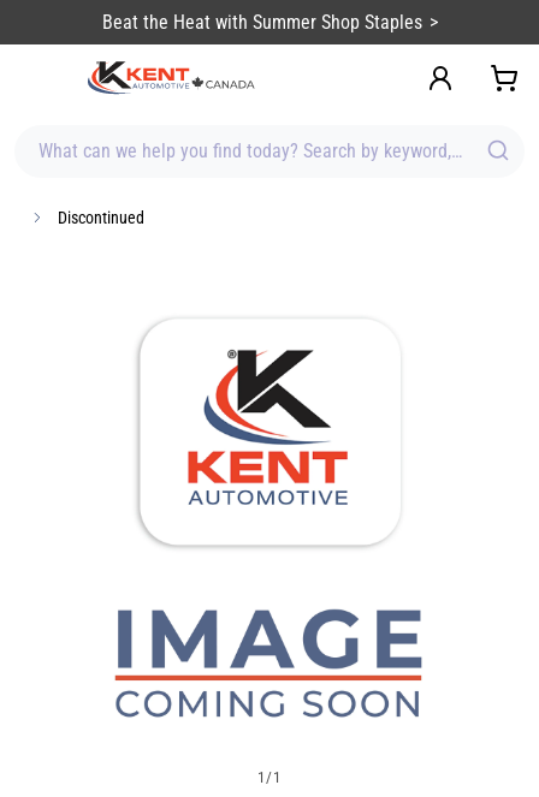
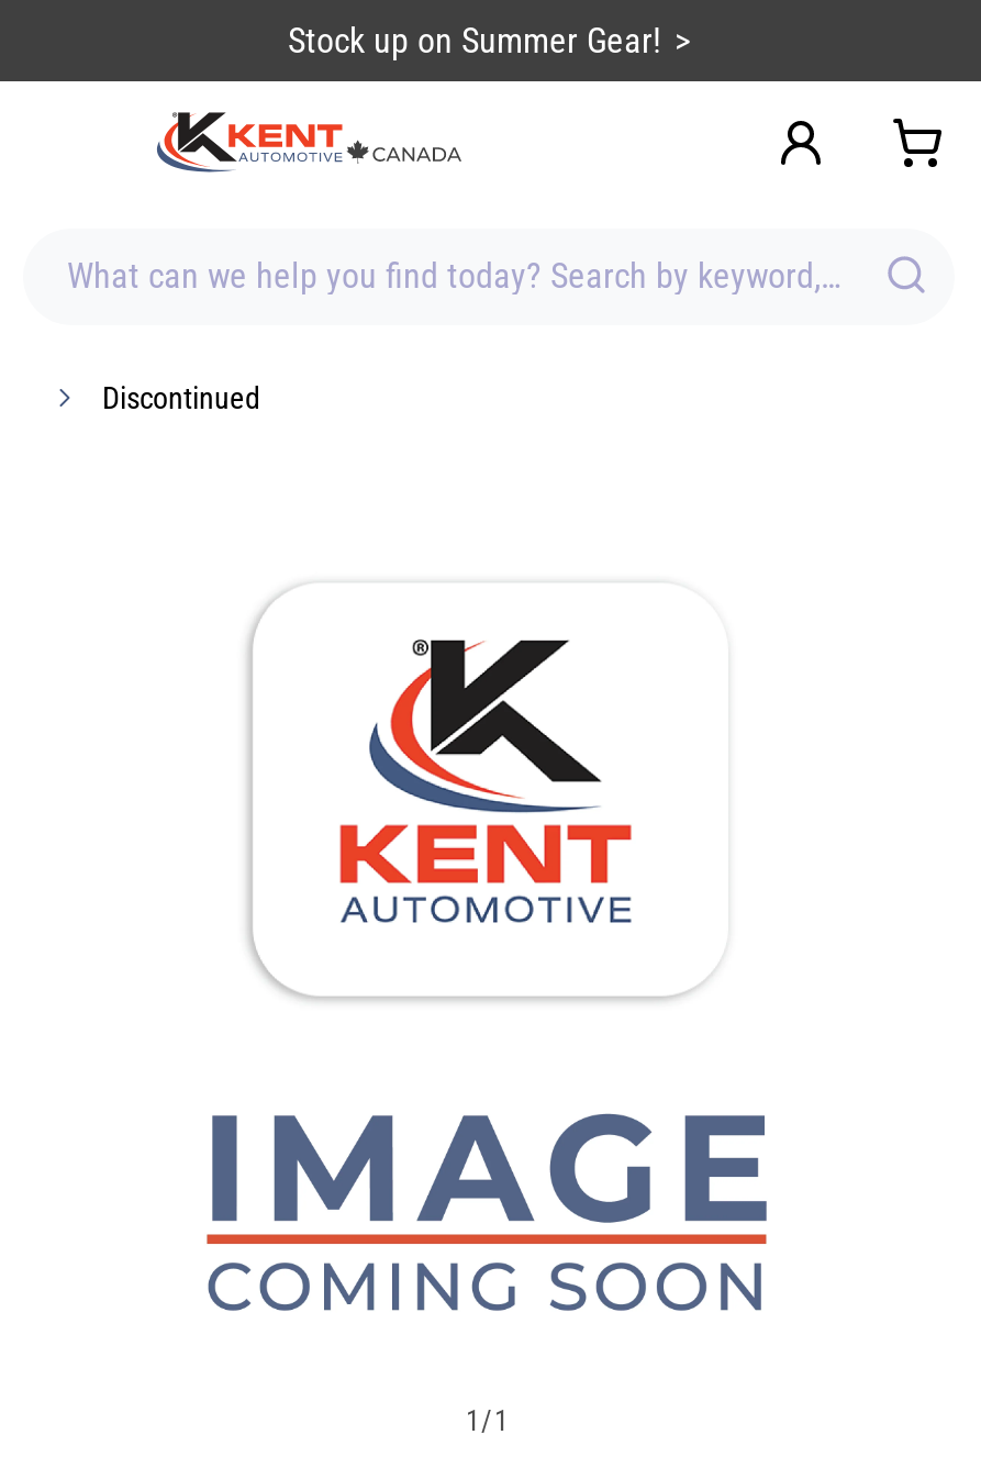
- Beat the Heat with Summer Shop Staples
+ Stock up on Summer Gear!
